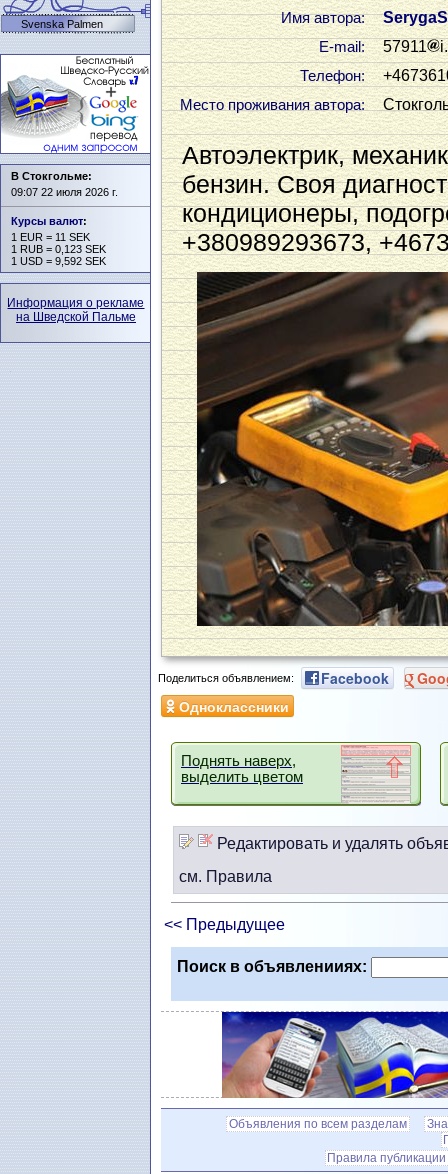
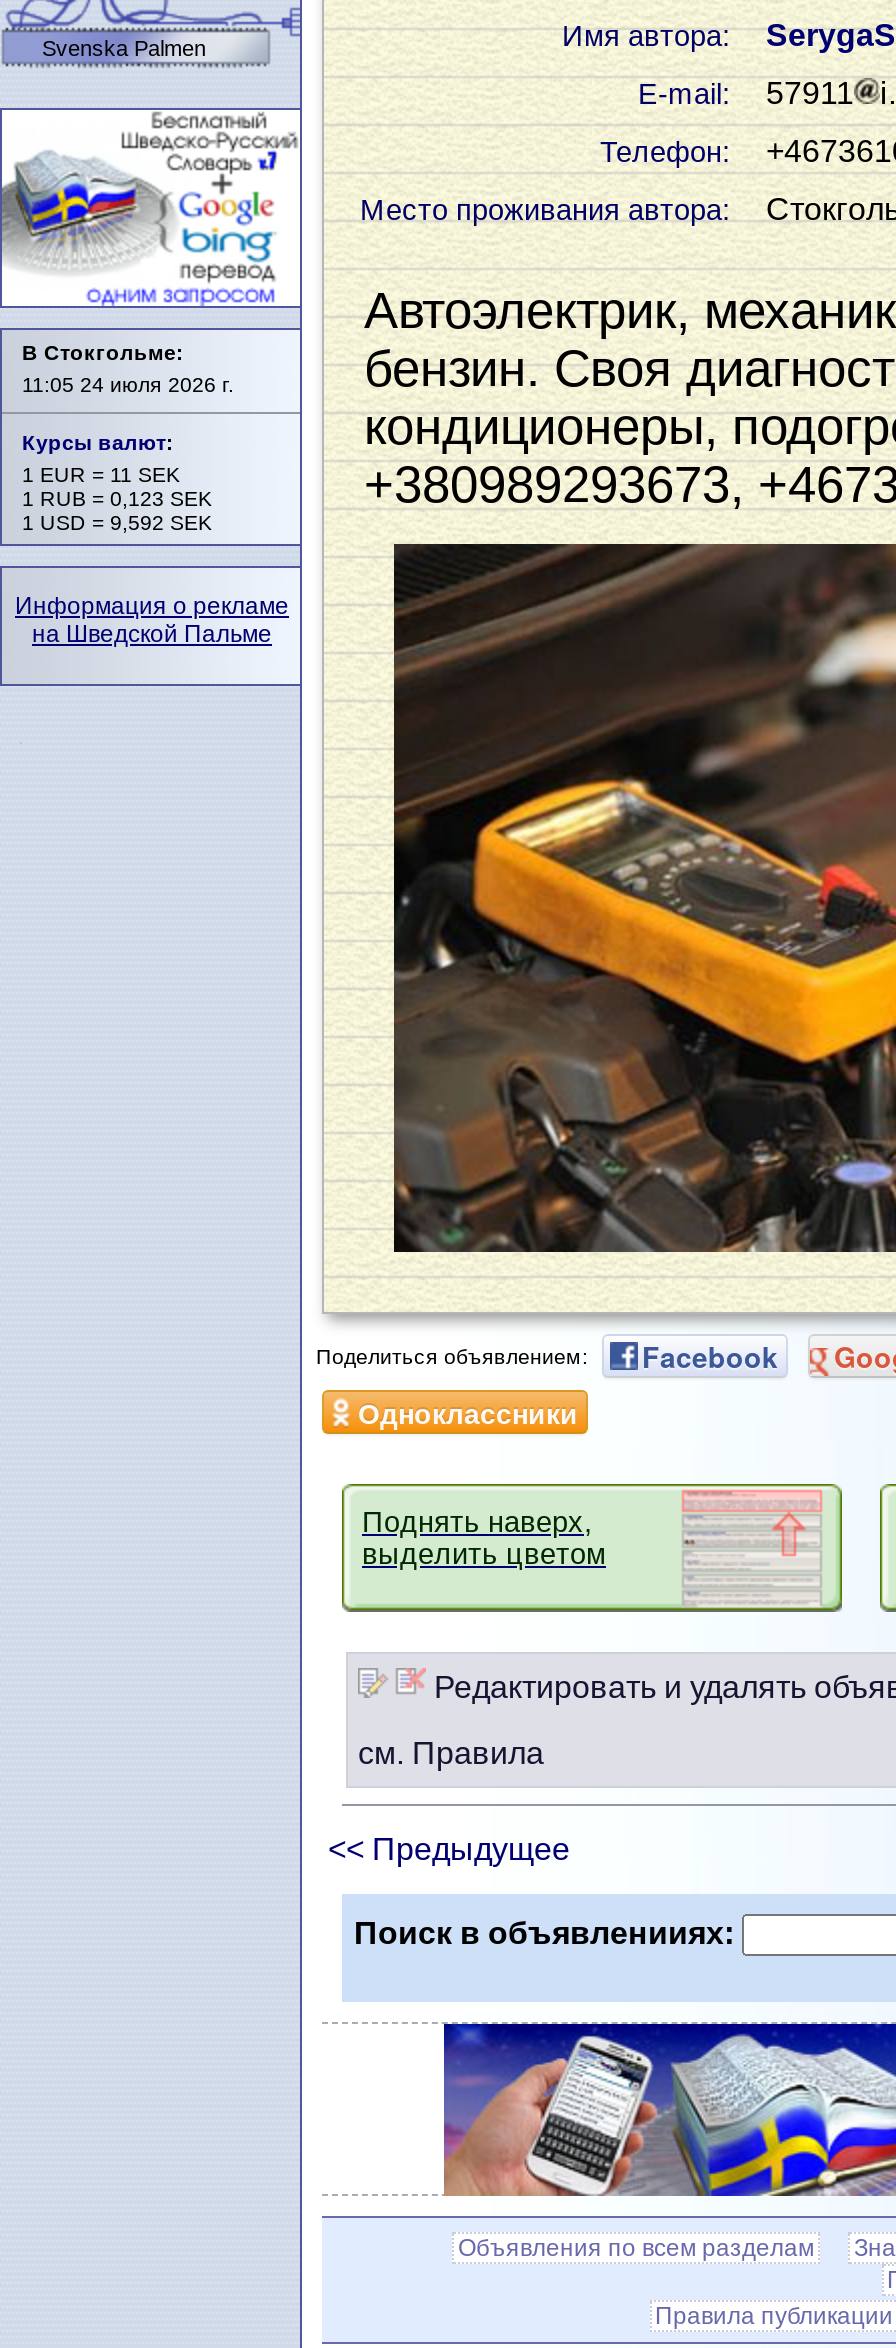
- 09:07 22 июля 2026 г.
+ 11:05 24 июля 2026 г.
